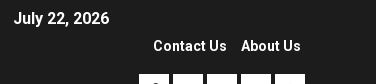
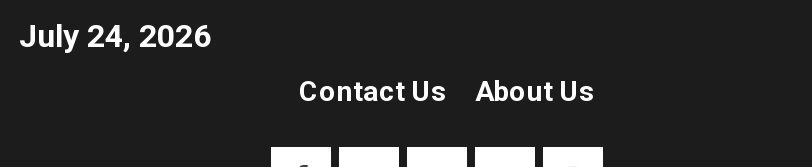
- July 22, 2026
+ July 24, 2026
